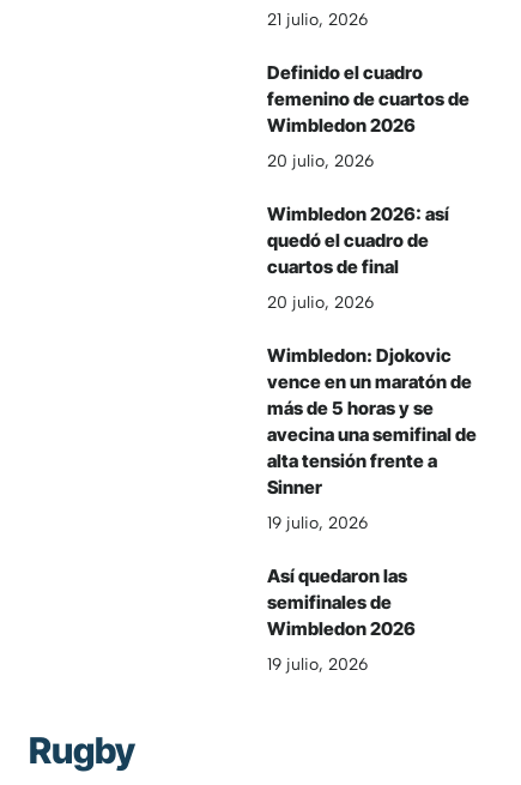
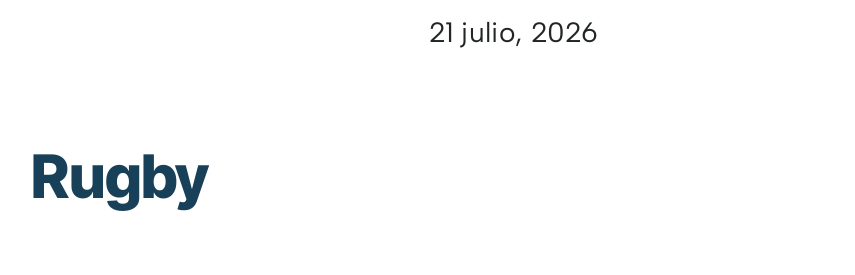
- Definido el cuadro
- femenino de cuartos de
- Wimbledon 2026
- 20 julio, 2026
- Wimbledon 2026: así
- quedó el cuadro de
- cuartos de final
- 20 julio, 2026
- Wimbledon: Djokovic
- vence en un maratón de
- más de 5 horas y se
- avecina una semifinal de
- alta tensión frente a
- Sinner
- 19 julio, 2026
- Así quedaron las
- semifinales de
- Wimbledon 2026
- 19 julio, 2026
